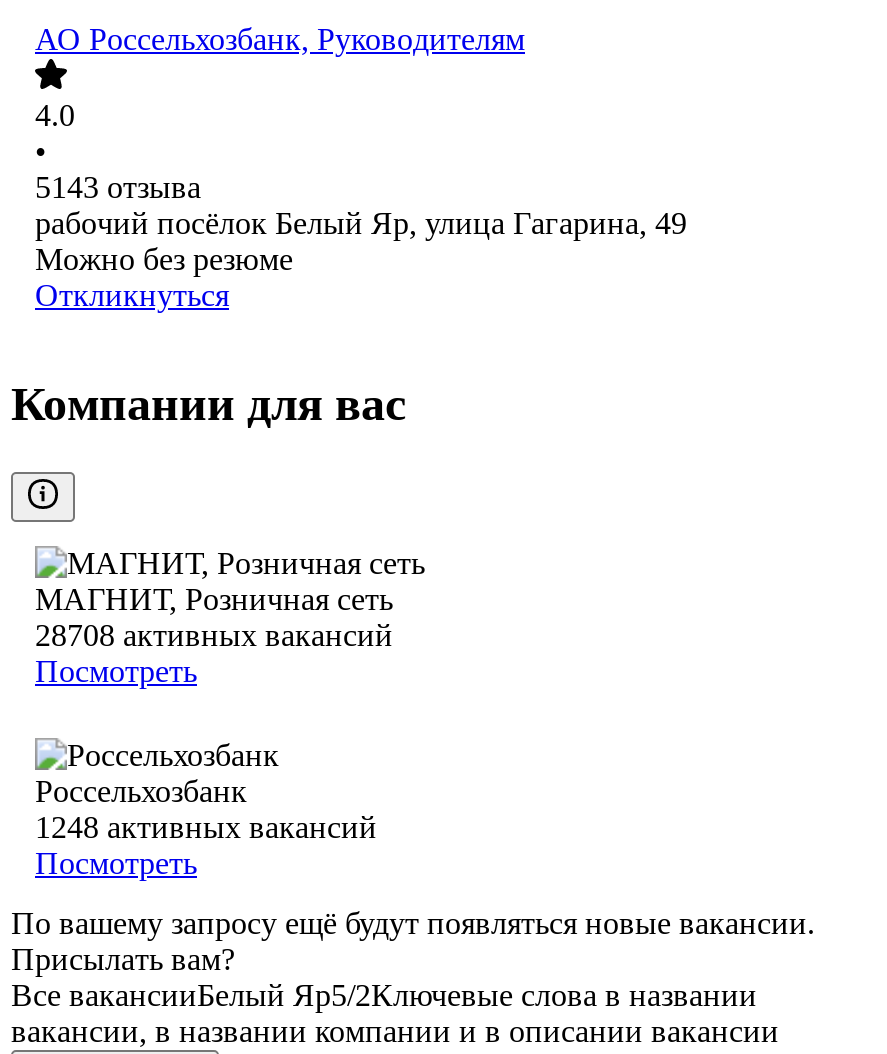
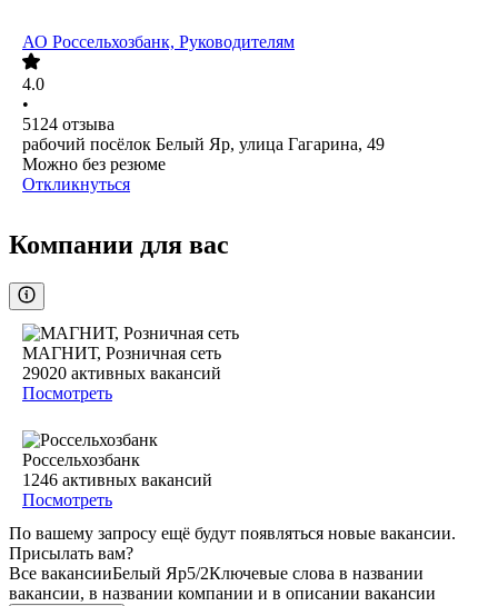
- 5143 отзыва
+ 5124 отзыва

- 28708 активных вакансий
+ 29020 активных вакансий

- 1248 активных вакансий
+ 1246 активных вакансий
